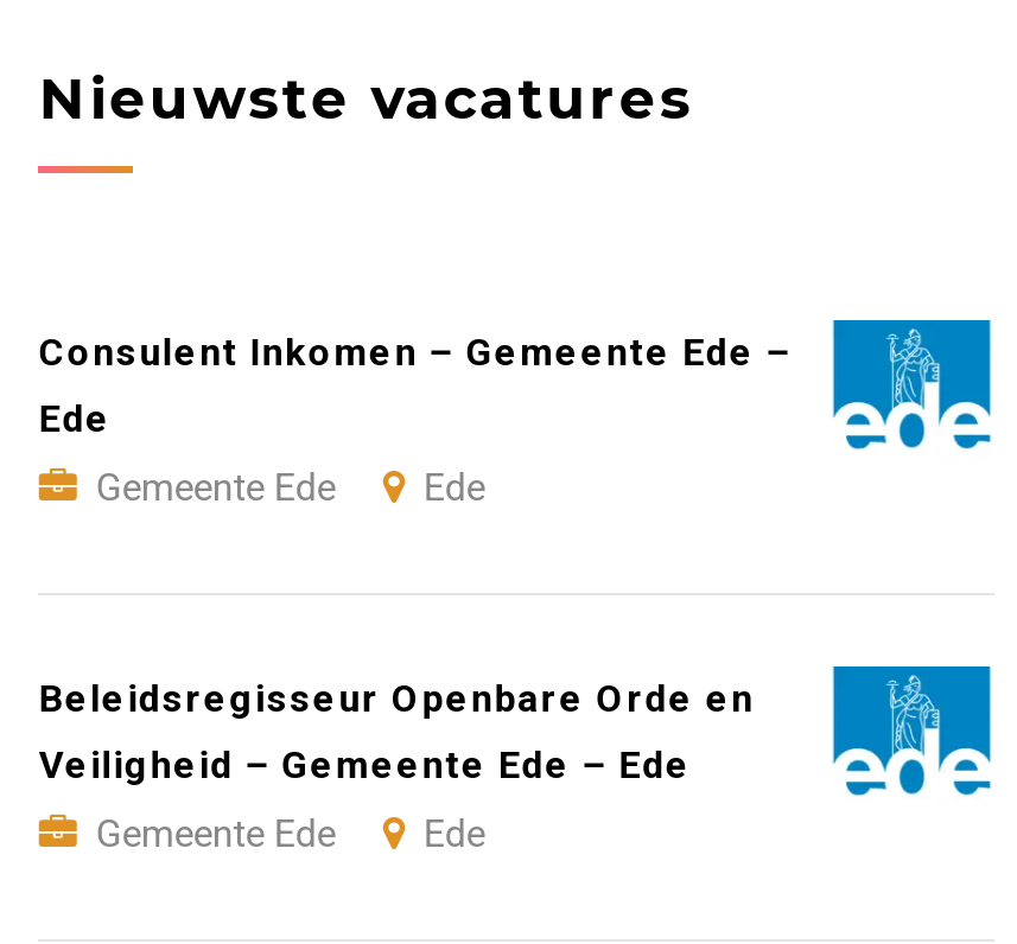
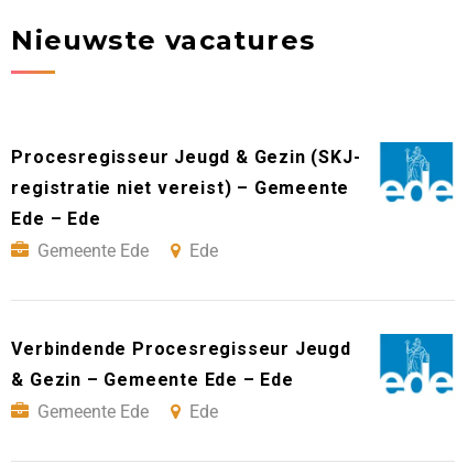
- Consulent Inkomen – Gemeente Ede –
- Ede
+ Procesregisseur Jeugd & Gezin (SKJ-
+ registratie niet vereist) – Gemeente
+ Ede – Ede

- Beleidsregisseur Openbare Orde en
+ Verbindende Procesregisseur Jeugd

- Veiligheid – Gemeente Ede – Ede
+ & Gezin – Gemeente Ede – Ede
